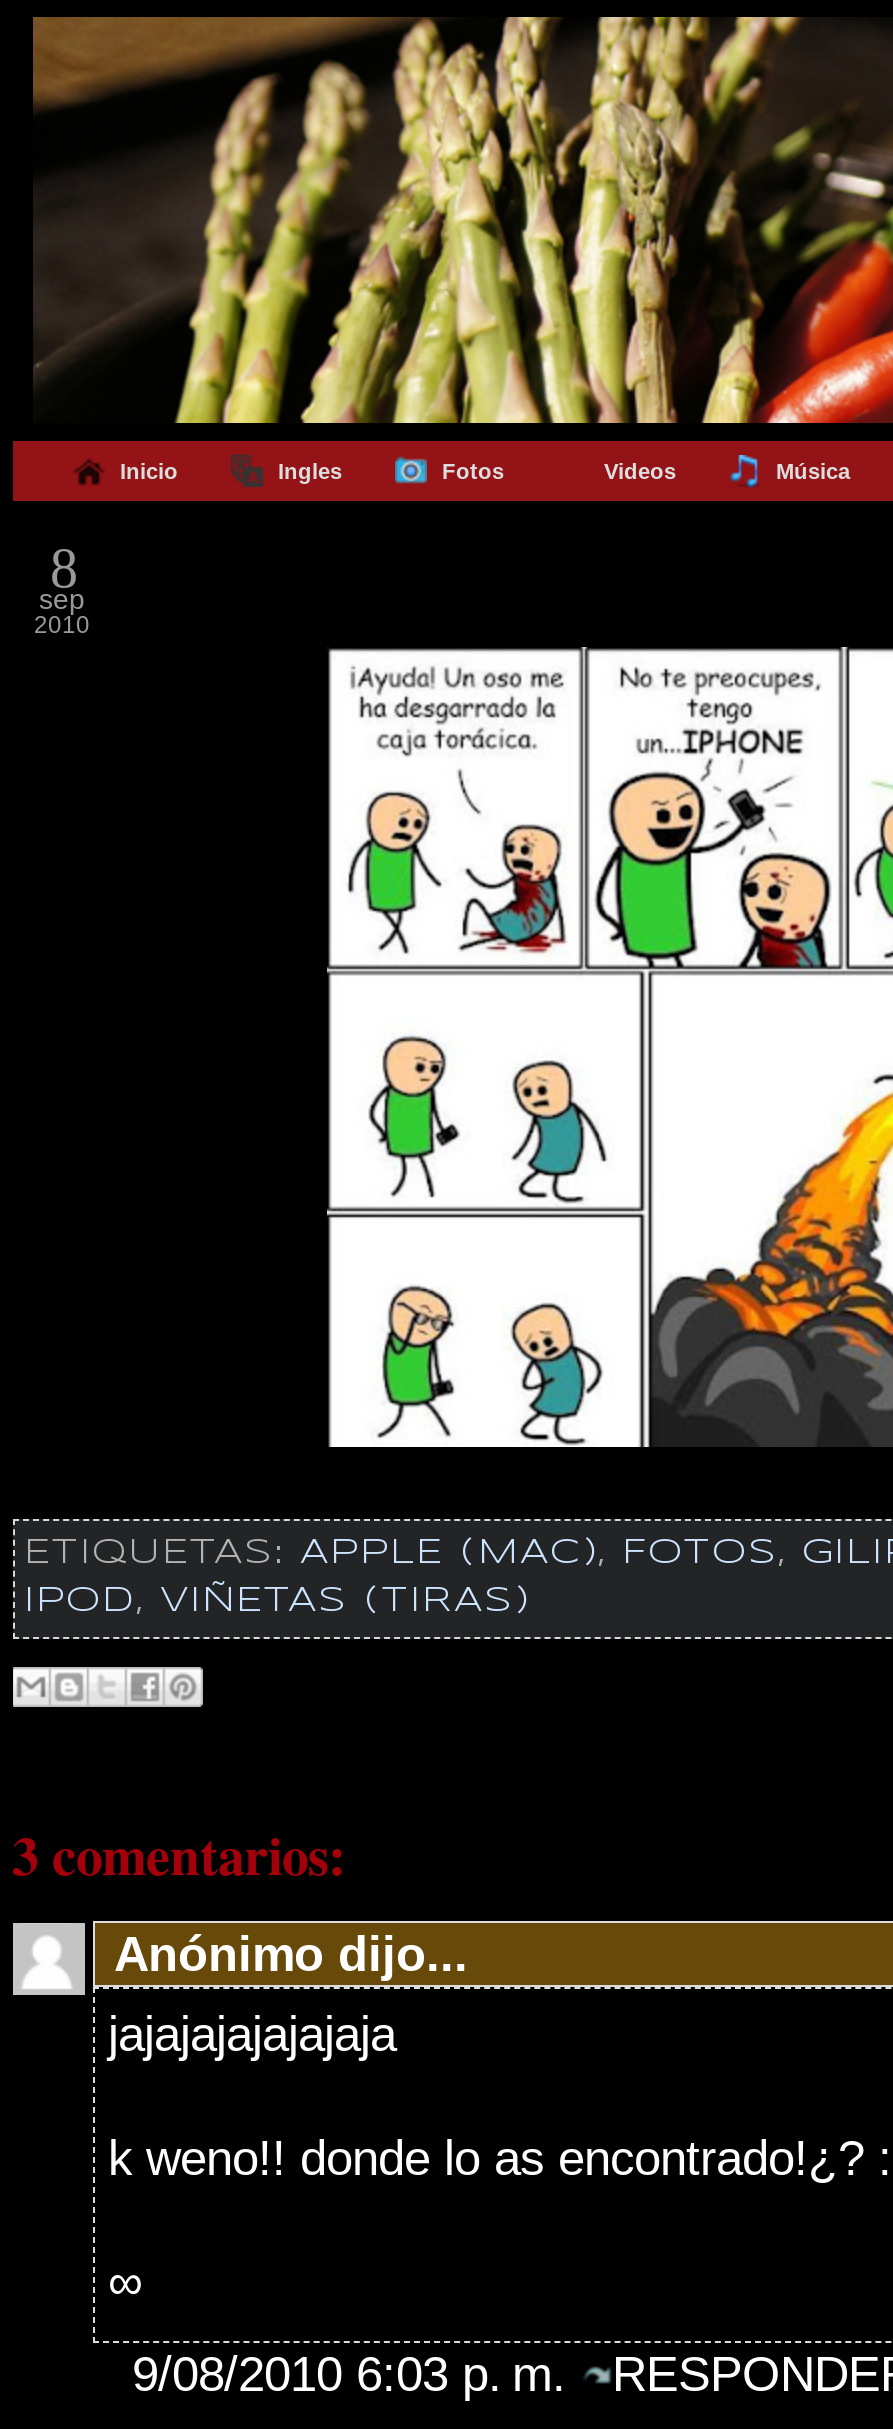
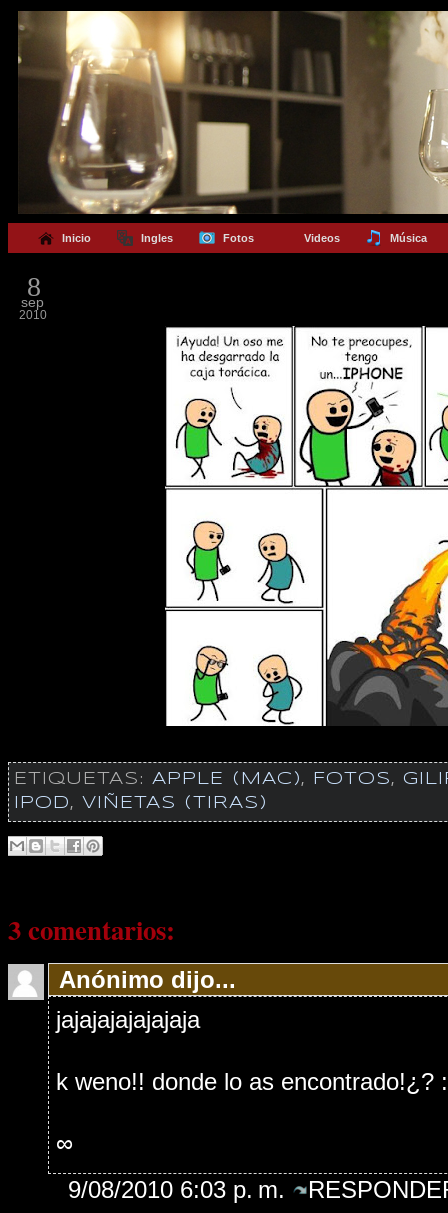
- [image]
+ [image]
